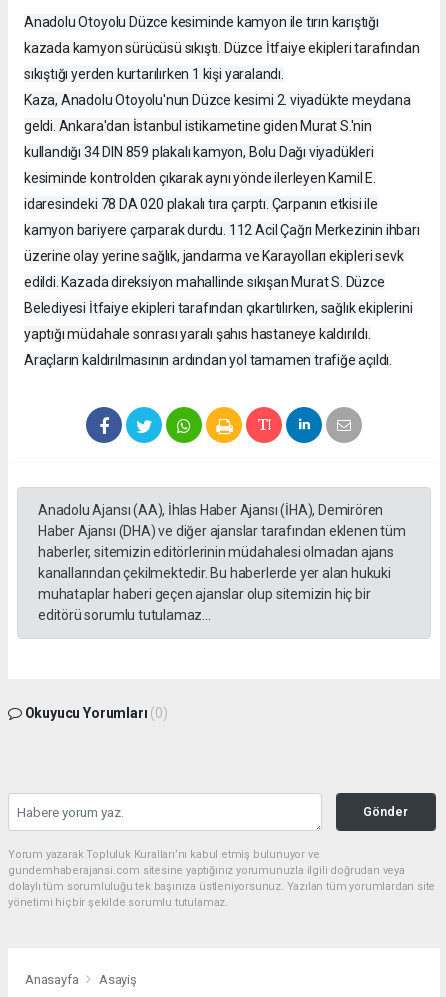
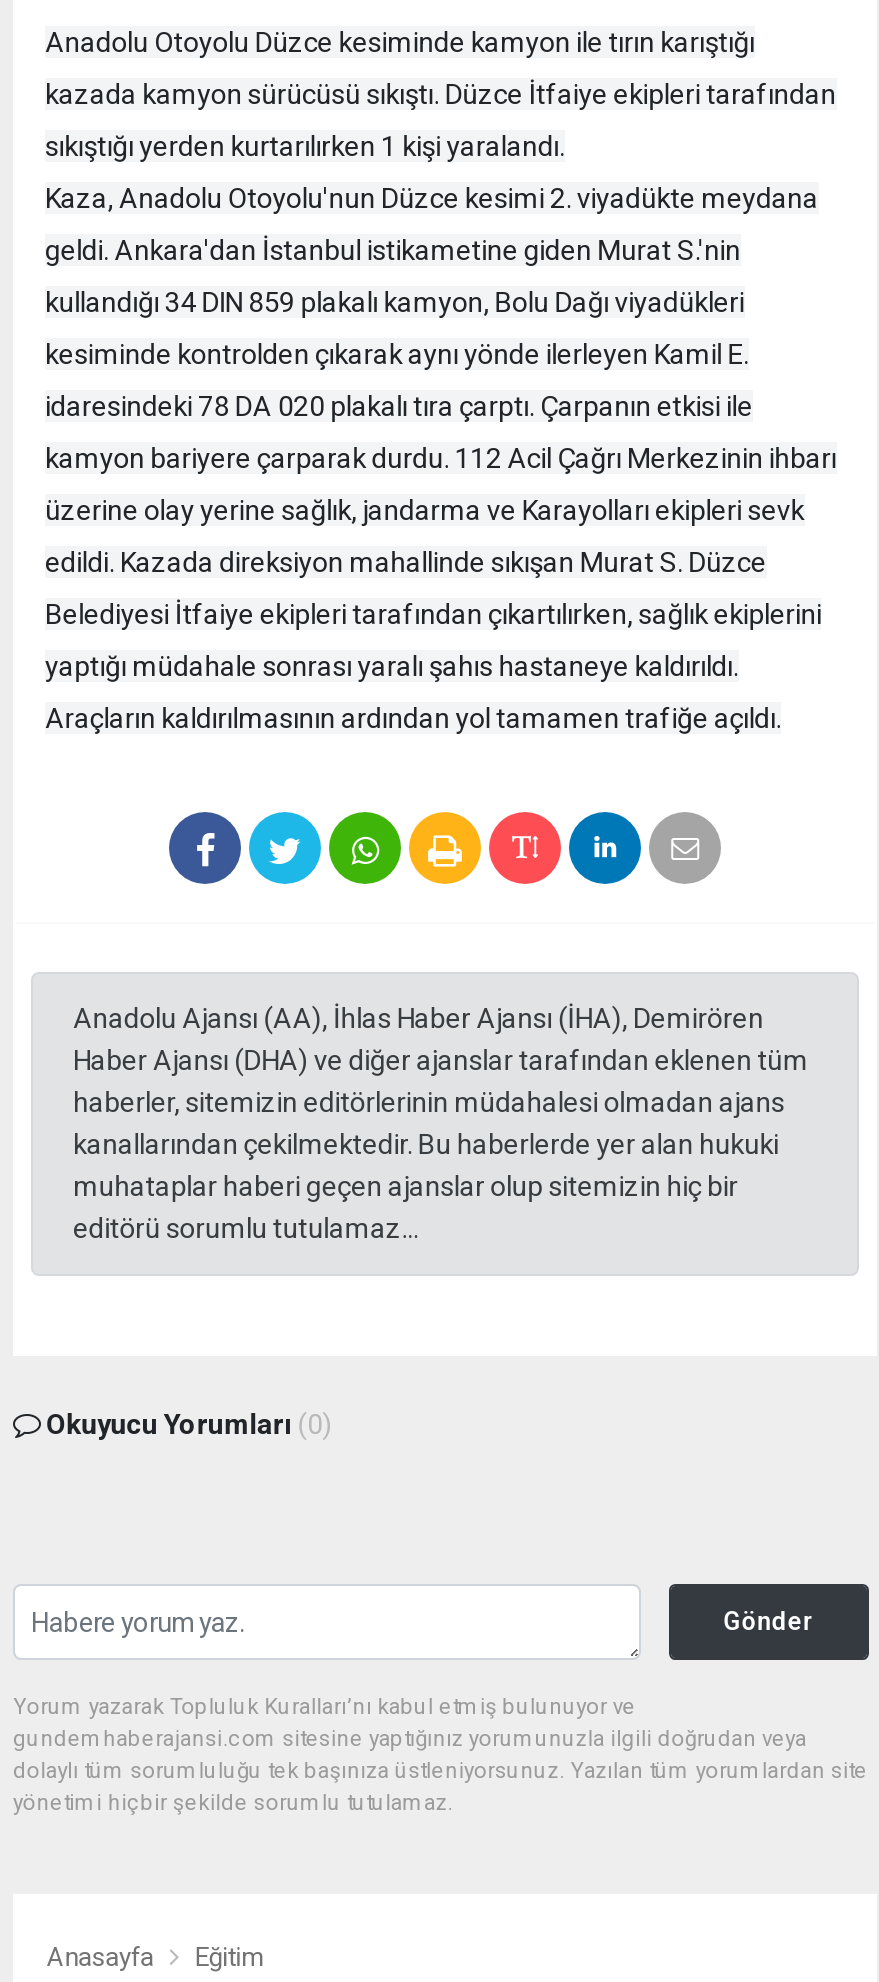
- Asayiş
+ Eğitim
